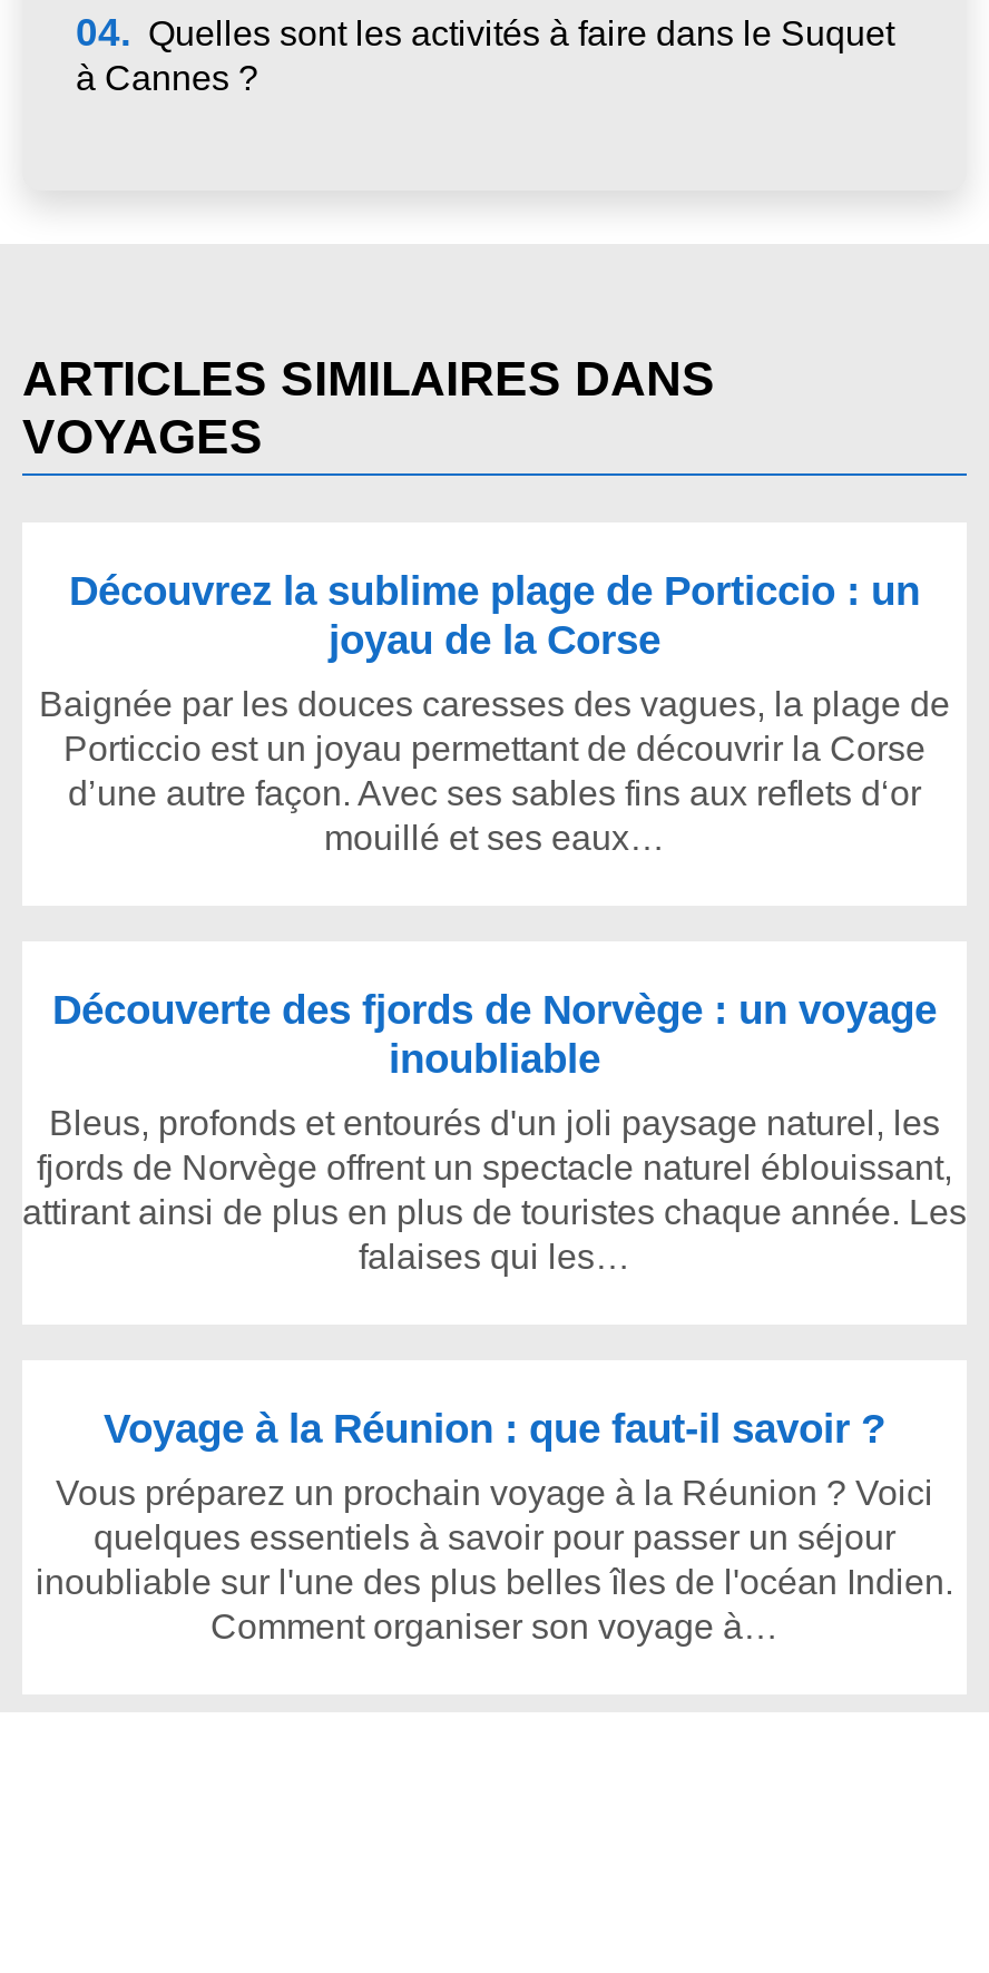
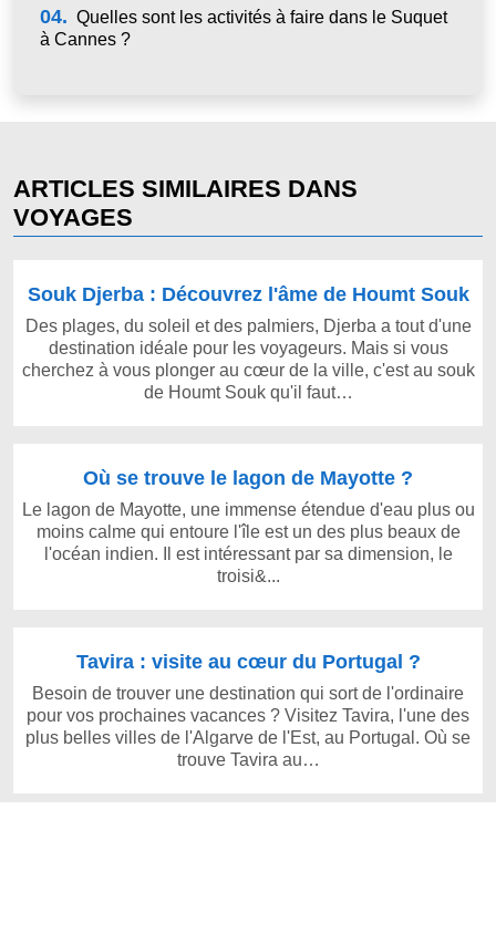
- Découvrez la sublime plage de Porticcio : un
- joyau de la Corse
+ Souk Djerba : Découvrez l'âme de Houmt Souk

- Baignée par les douces caresses des vagues, la plage de
- Porticcio est un joyau permettant de découvrir la Corse
- d’une autre façon. Avec ses sables fins aux reflets d‘or
- mouillé et ses eaux…
+ Des plages, du soleil et des palmiers, Djerba a tout d'une
+ destination idéale pour les voyageurs. Mais si vous
+ cherchez à vous plonger au cœur de la ville, c'est au souk
+ de Houmt Souk qu'il faut…

- Découverte des fjords de Norvège : un voyage
- inoubliable
+ Où se trouve le lagon de Mayotte ?

- Bleus, profonds et entourés d'un joli paysage naturel, les
- fjords de Norvège offrent un spectacle naturel éblouissant,
- attirant ainsi de plus en plus de touristes chaque année. Les
- falaises qui les…
+ Le lagon de Mayotte, une immense étendue d'eau plus ou
+ moins calme qui entoure l'île est un des plus beaux de
+ l'océan indien. Il est intéressant par sa dimension, le
+ troisi&...

- Voyage à la Réunion : que faut-il savoir ?
+ Tavira : visite au cœur du Portugal ?

- Vous préparez un prochain voyage à la Réunion ? Voici
- quelques essentiels à savoir pour passer un séjour
- inoubliable sur l'une des plus belles îles de l'océan Indien.
- Comment organiser son voyage à…
+ Besoin de trouver une destination qui sort de l'ordinaire
+ pour vos prochaines vacances ? Visitez Tavira, l'une des
+ plus belles villes de l'Algarve de l'Est, au Portugal. Où se
+ trouve Tavira au…
